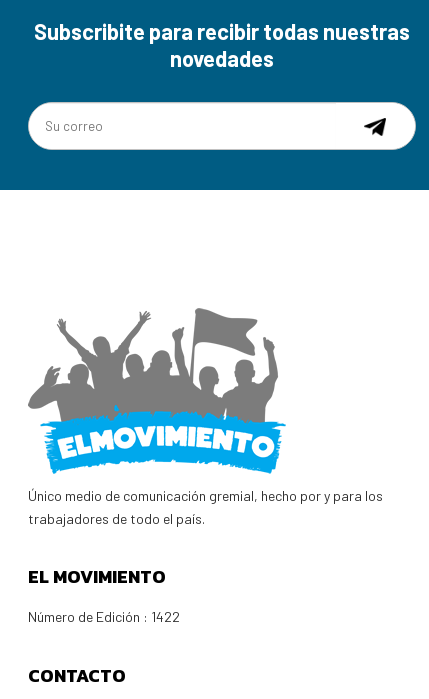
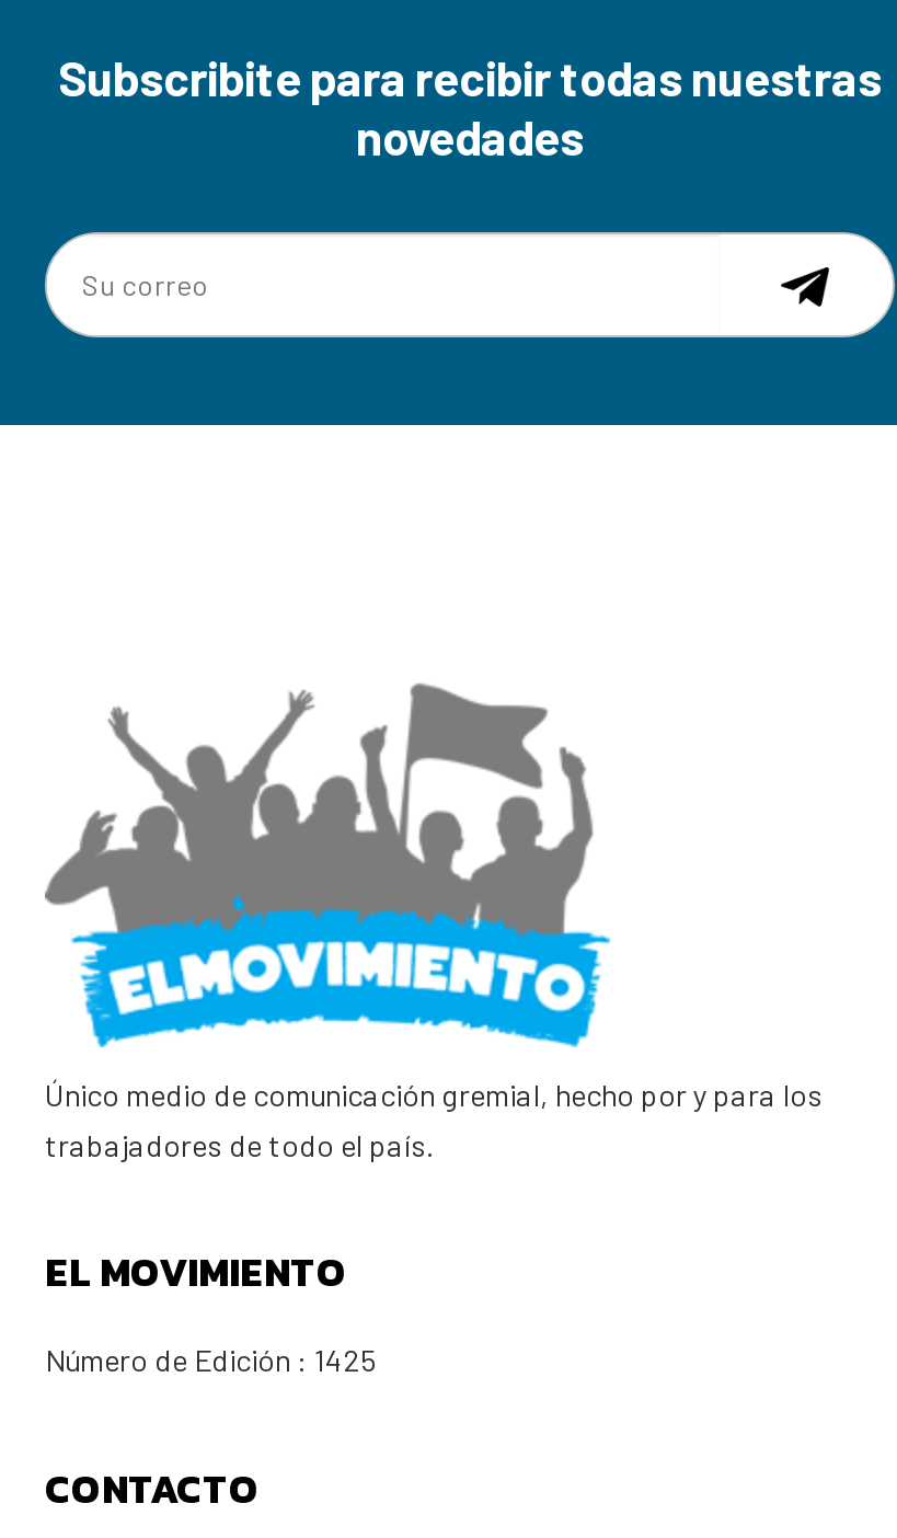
- Número de Edición : 1422
+ Número de Edición : 1425
